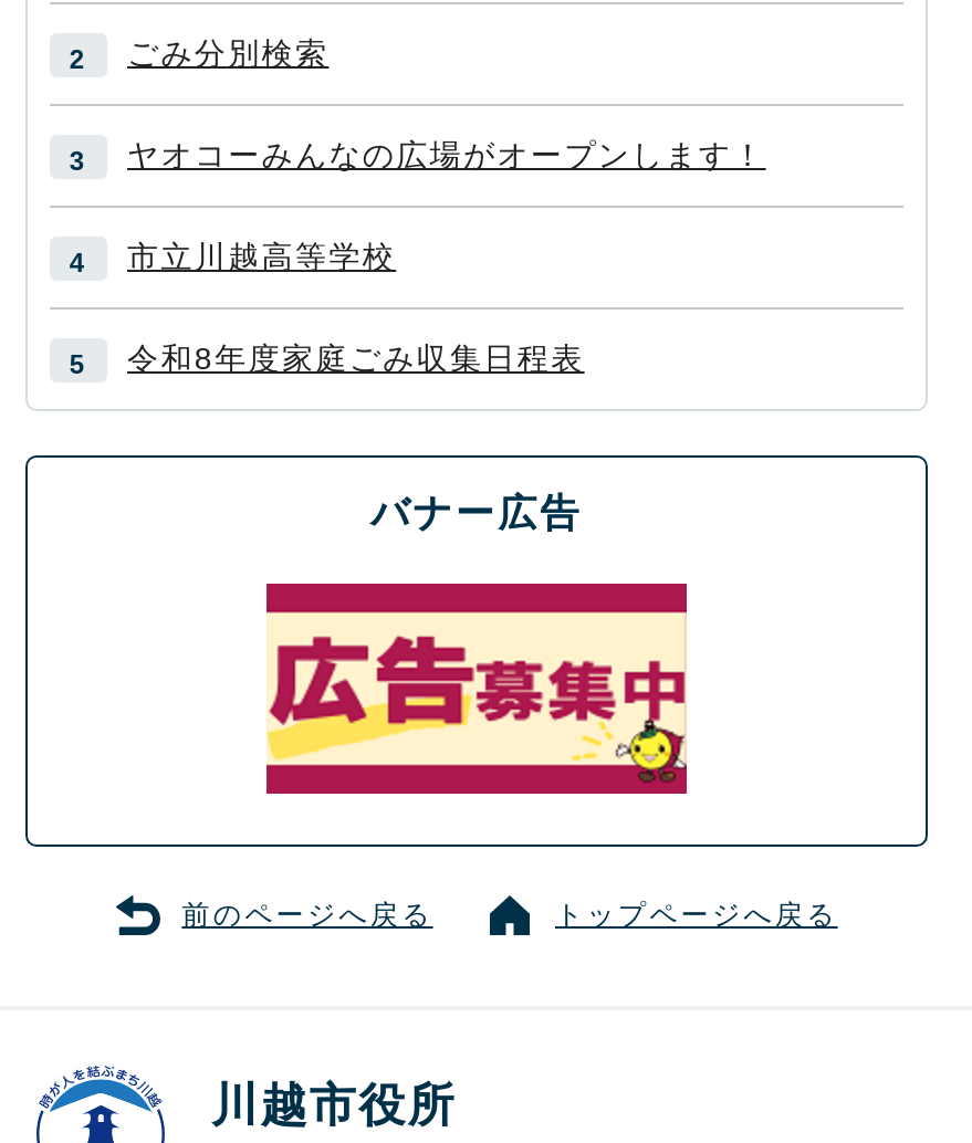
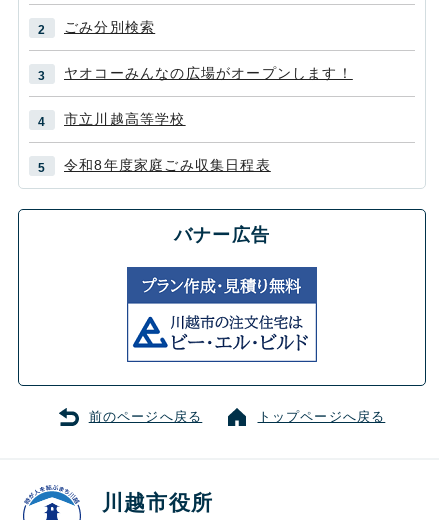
- [image]
+ [image]
